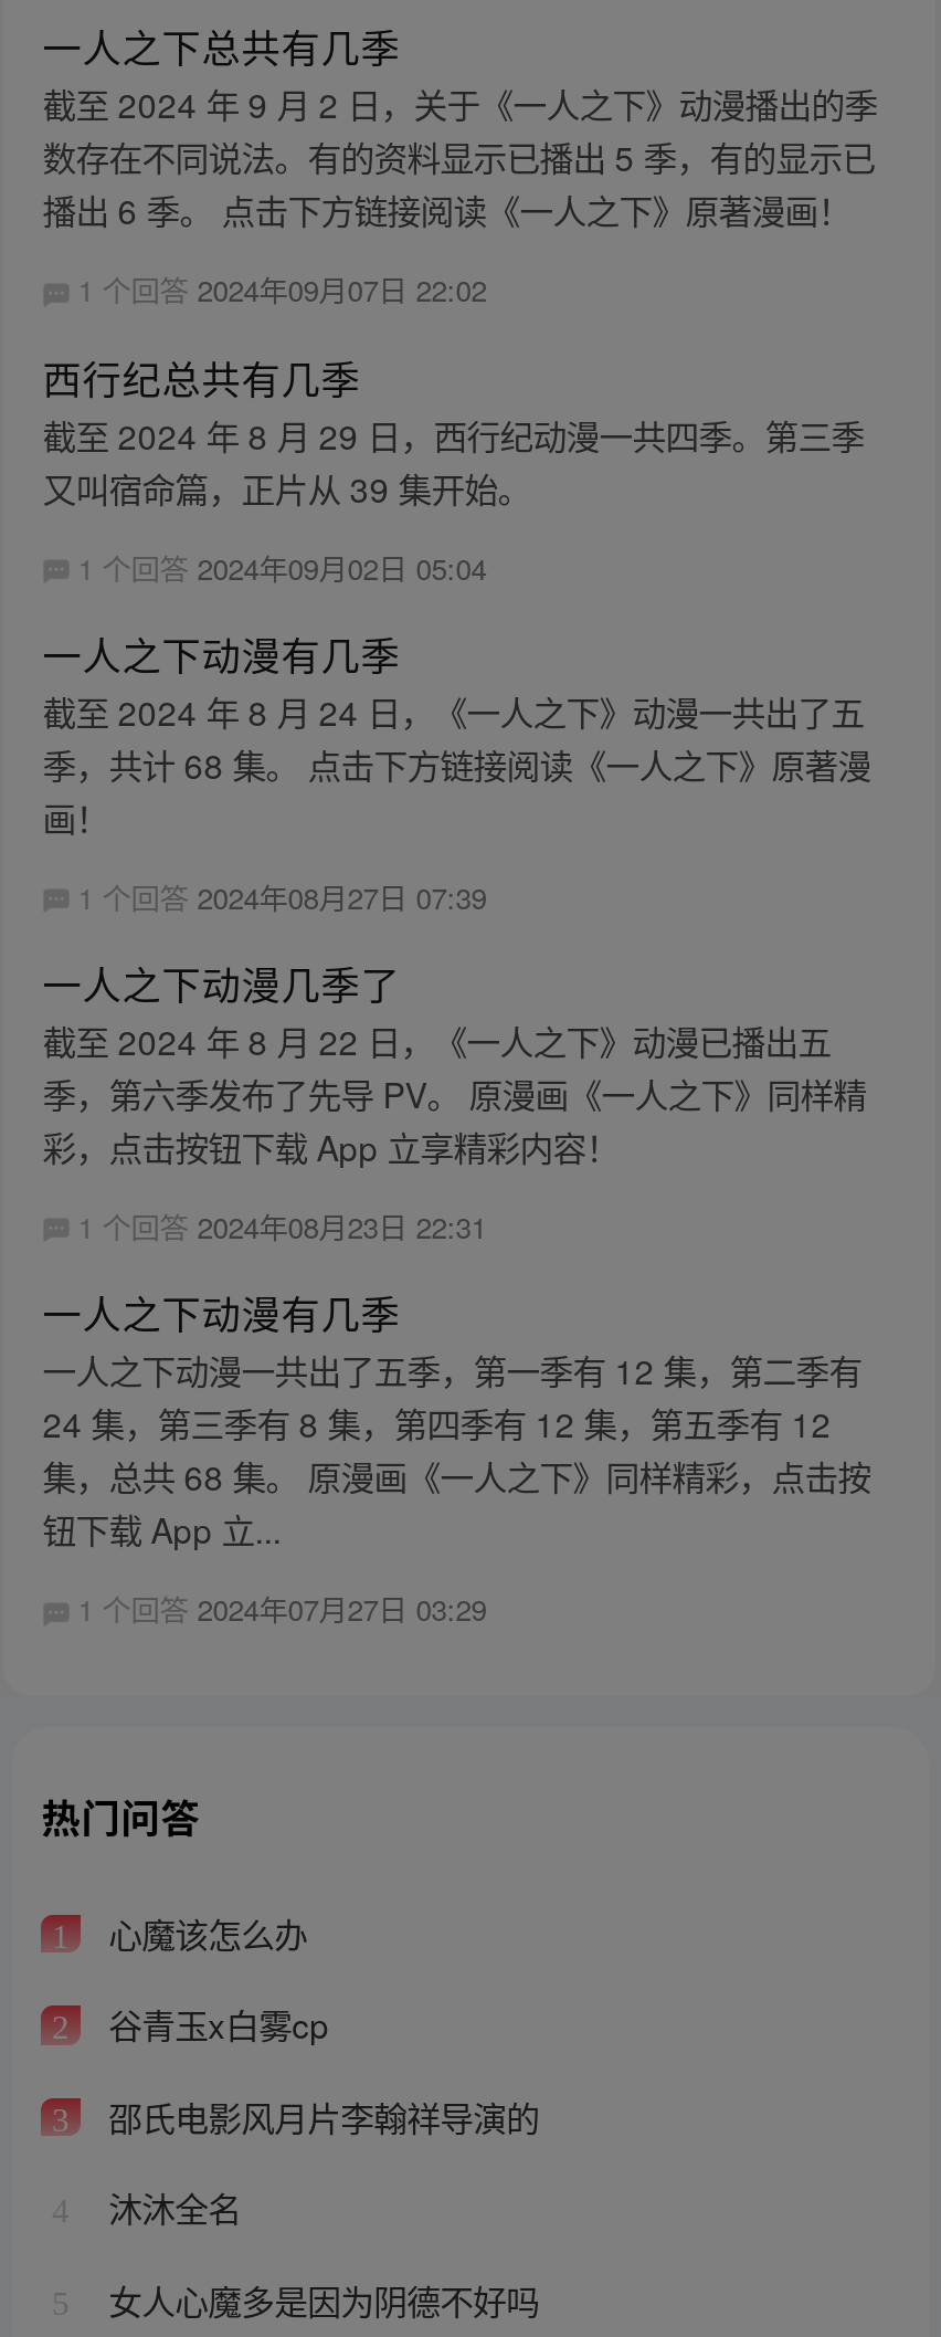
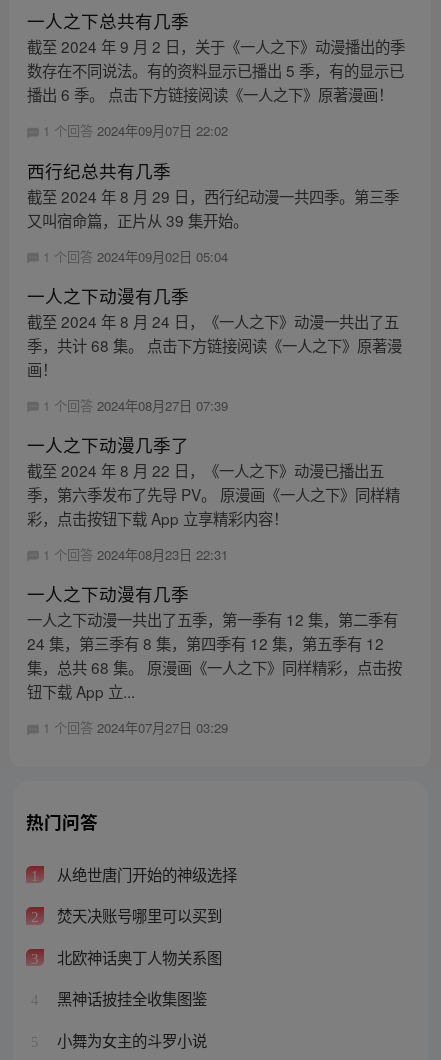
- 心魔该怎么办
+ 从绝世唐门开始的神级选择

- 谷青玉x白雾cp
+ 焚天决账号哪里可以买到

- 邵氏电影风月片李翰祥导演的
+ 北欧神话奥丁人物关系图

- 沐沐全名
+ 黑神话披挂全收集图鉴

- 女人心魔多是因为阴德不好吗
+ 小舞为女主的斗罗小说
